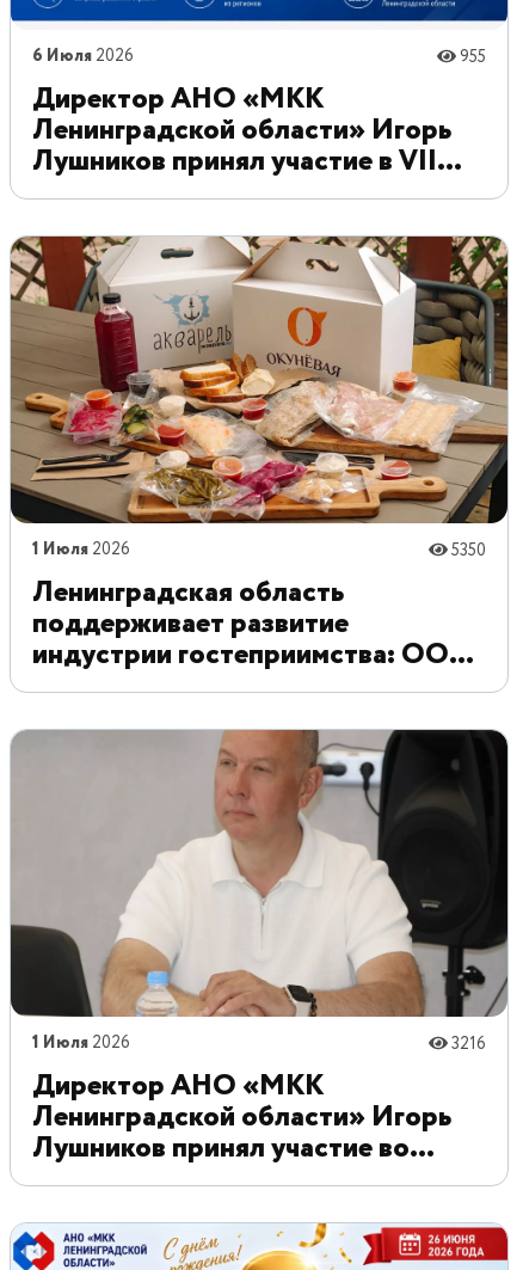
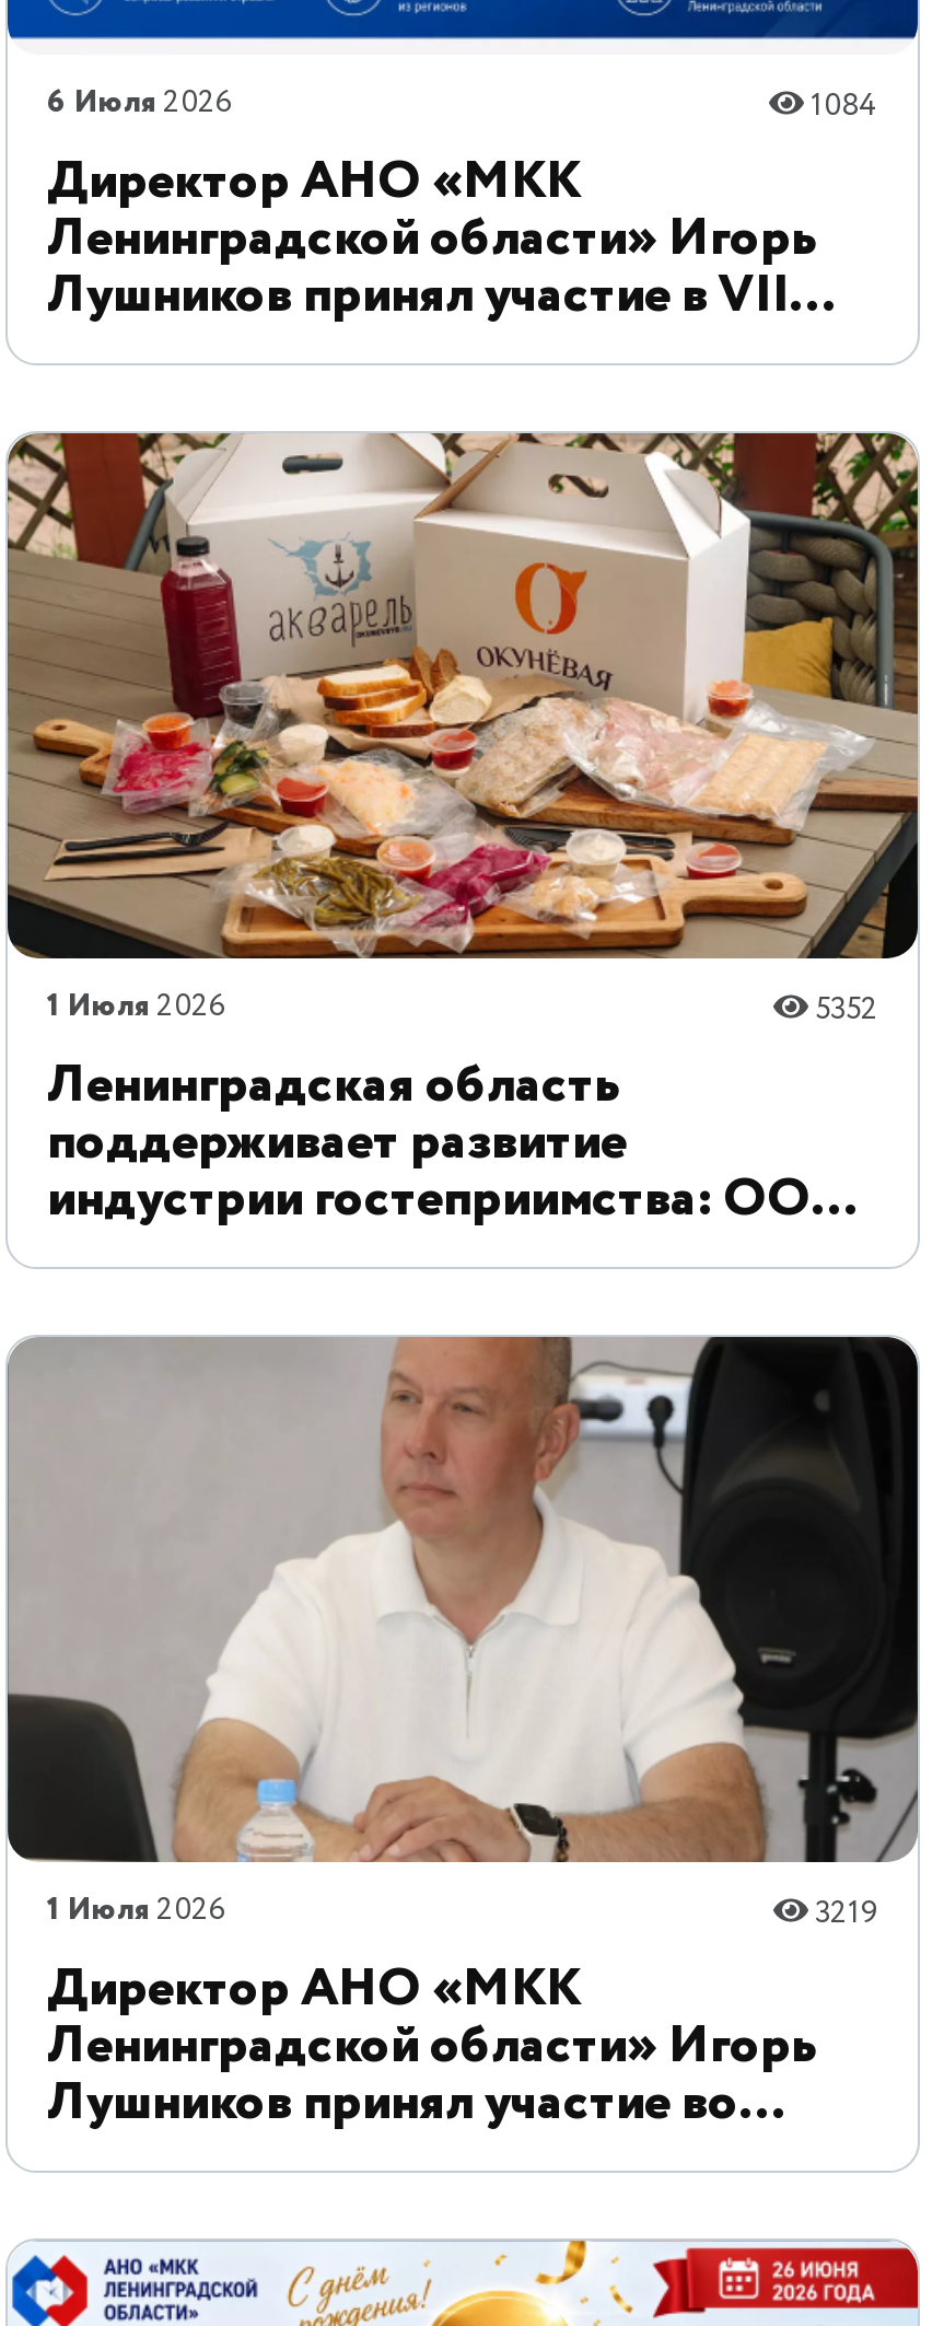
- 955
+ 1084

- 5350
+ 5352

- 3216
+ 3219
